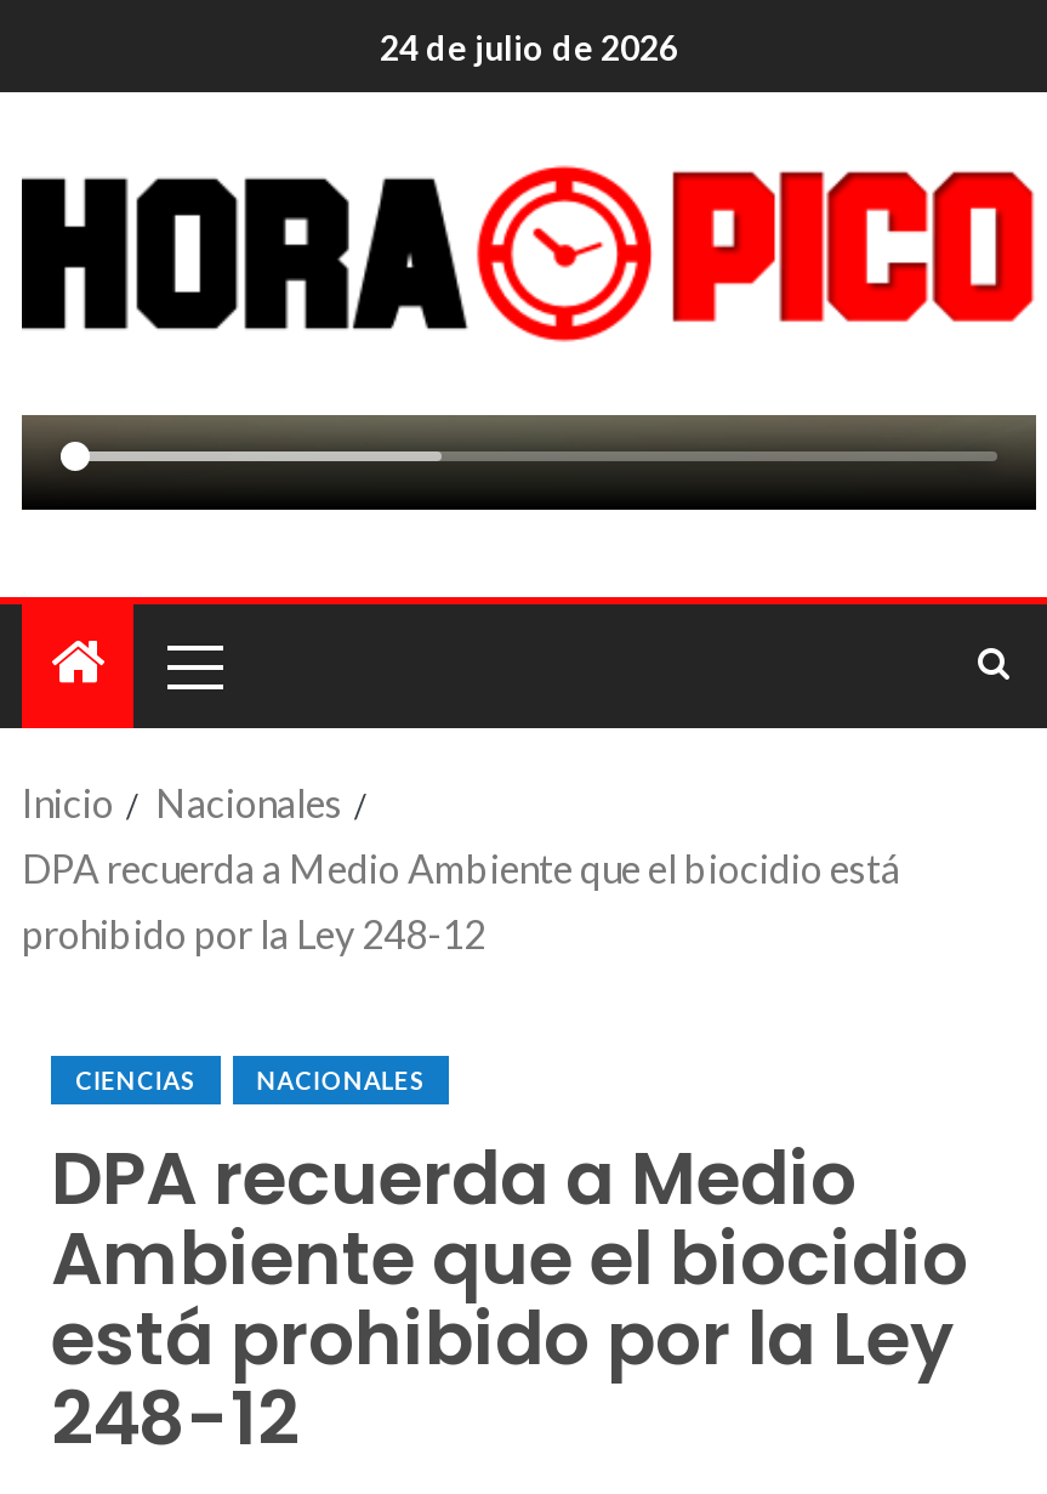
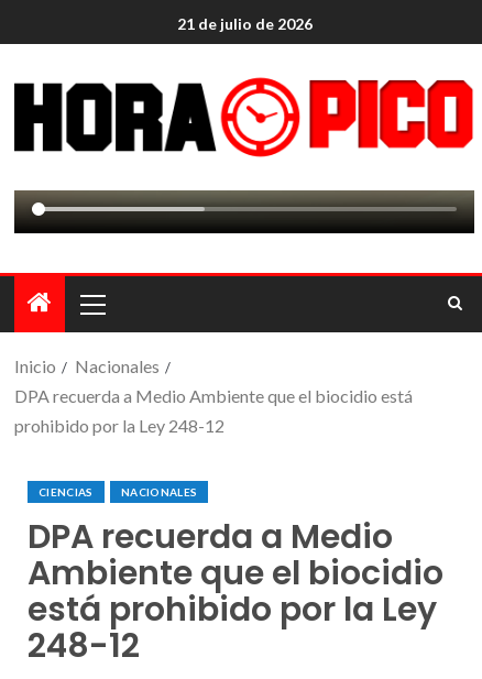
- 24 de julio de 2026
+ 21 de julio de 2026
